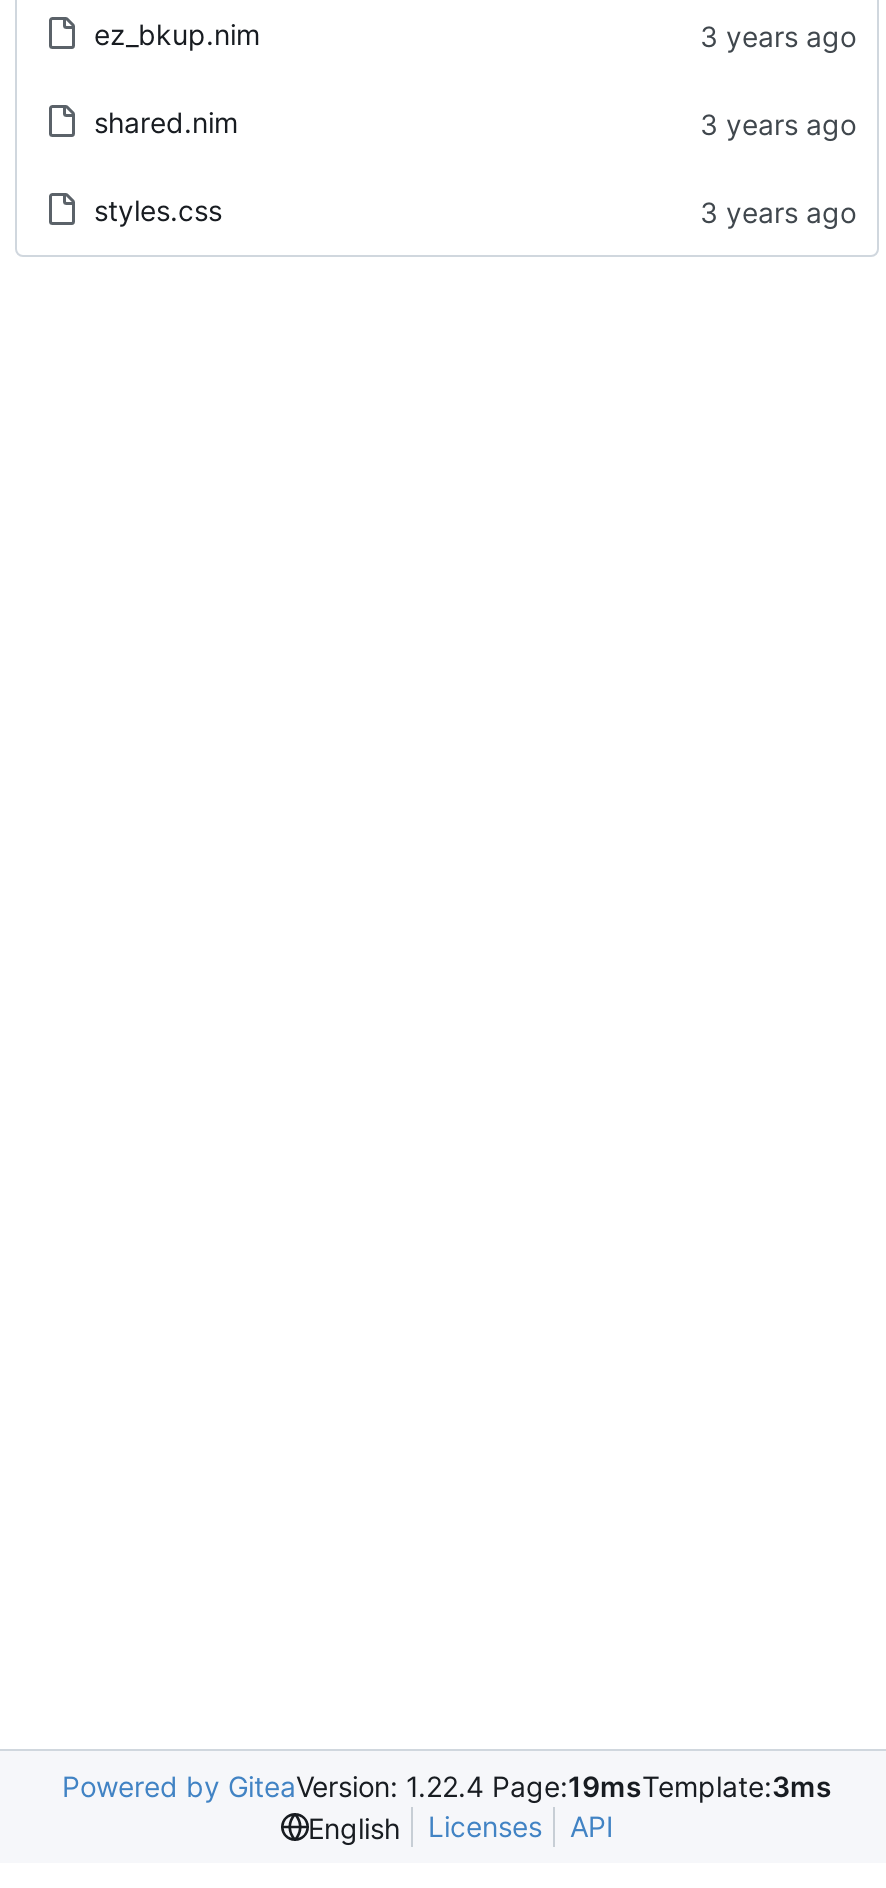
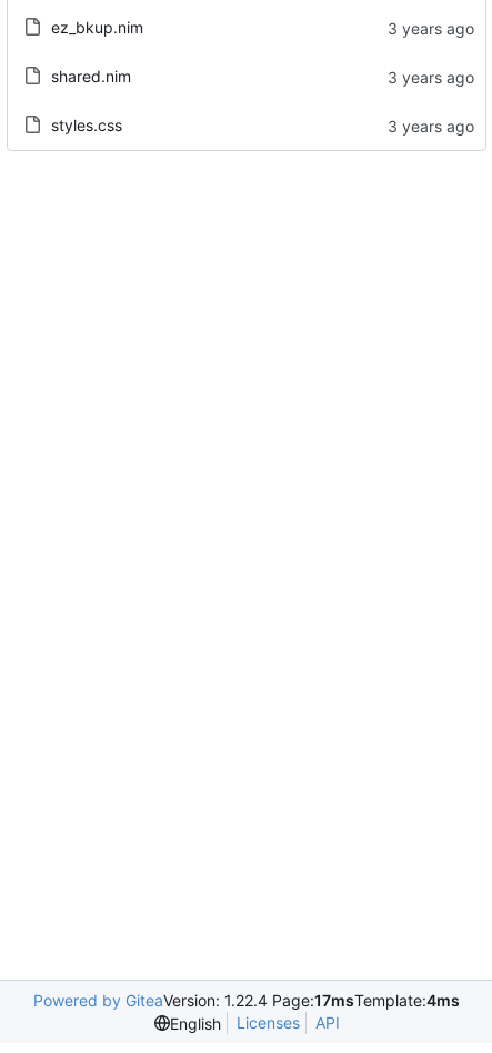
- Powered by GiteaVersion: 1.22.4 Page:19msTemplate:3ms
+ Powered by GiteaVersion: 1.22.4 Page:17msTemplate:4ms
